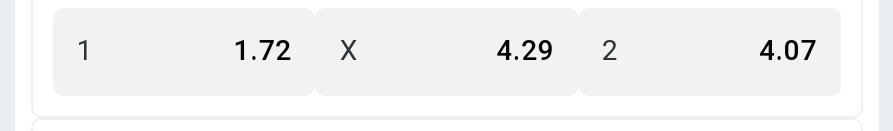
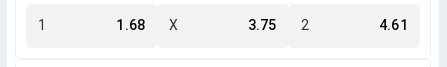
- 1.72 X
+ 1.68 X

- 4.29 2
+ 3.75 2

- 4.07
+ 4.61
